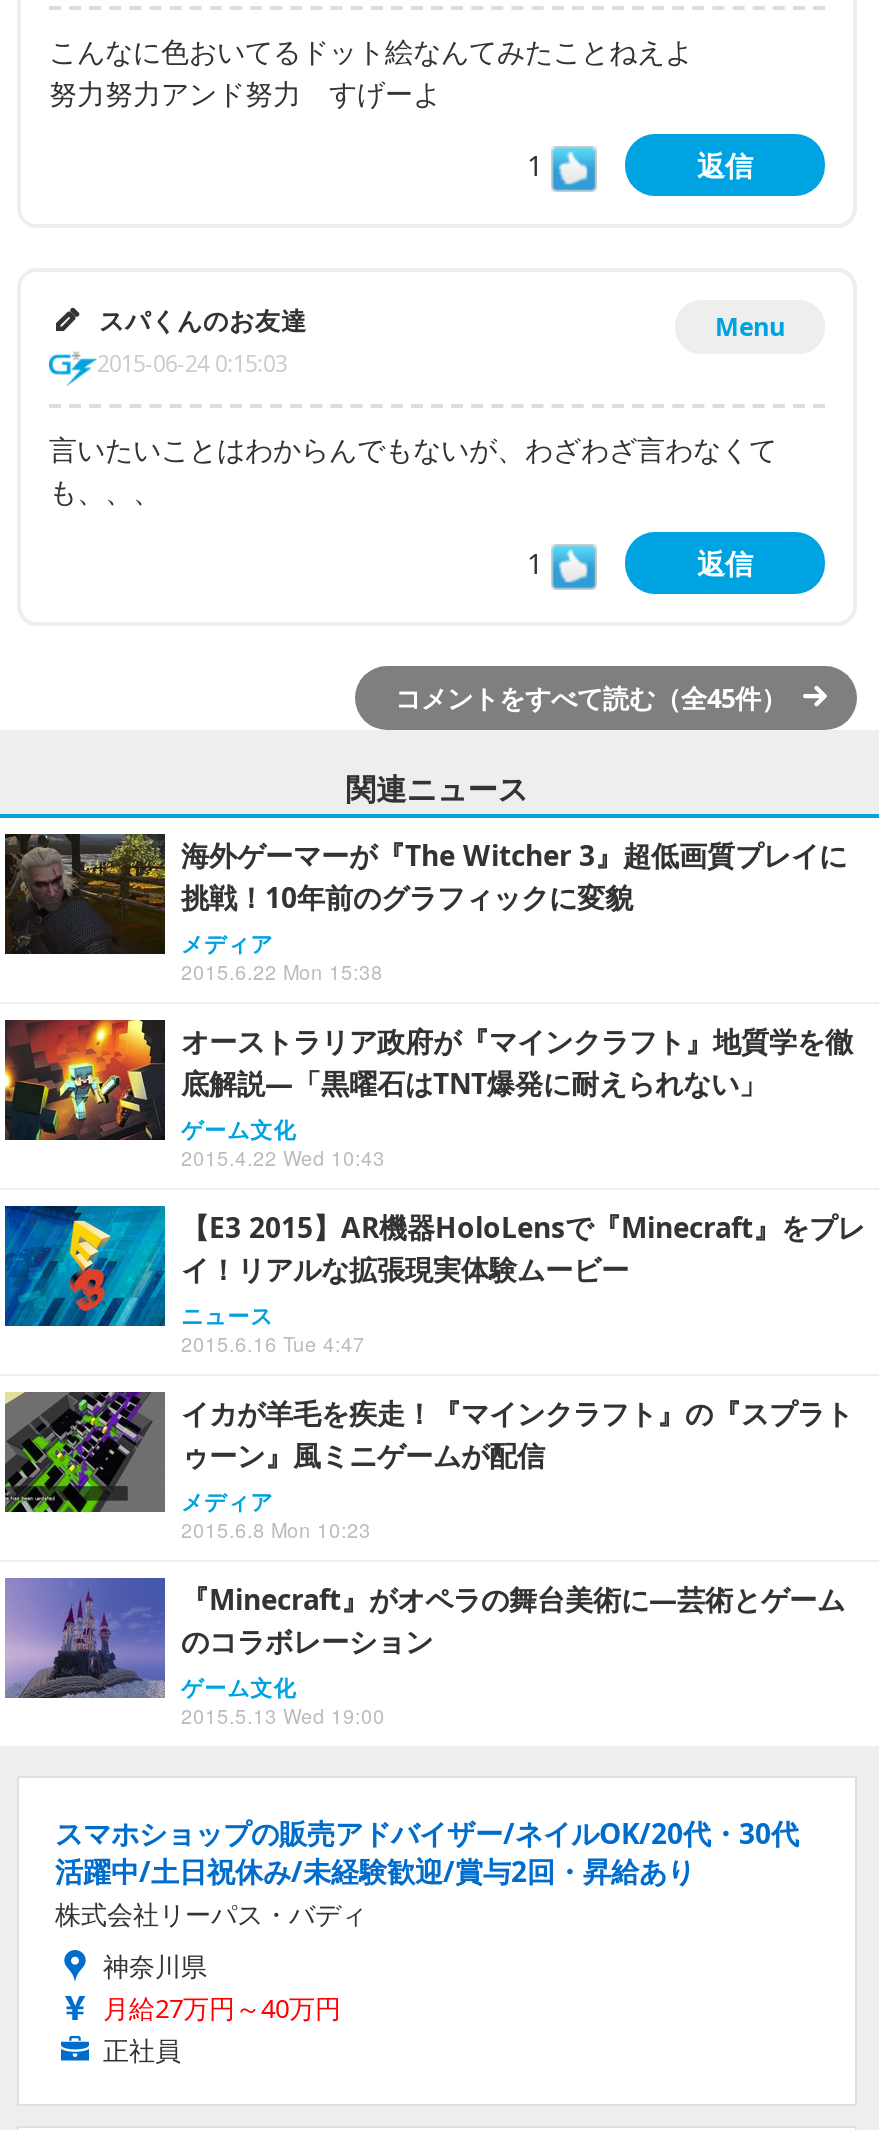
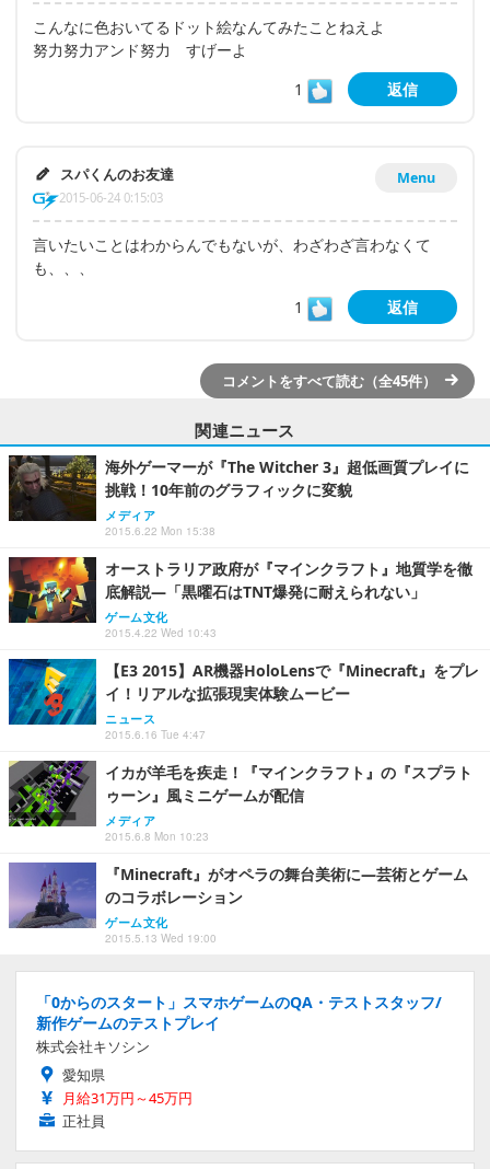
- スマホショップの販売アドバイザー/ネイルOK/20代・30代
- 活躍中/土日祝休み/未経験歓迎/賞与2回・昇給あり
- 株式会社リーパス・バディ
- 神奈川県
- 月給27万円～40万円
+ 「0からのスタート」スマホゲームのQA・テストスタッフ/
+ 新作ゲームのテストプレイ
+ 株式会社キソシン
+ 愛知県
+ 月給31万円～45万円
